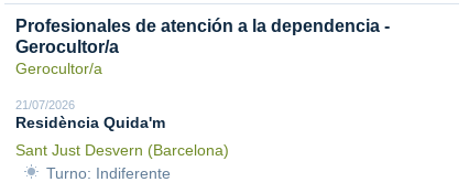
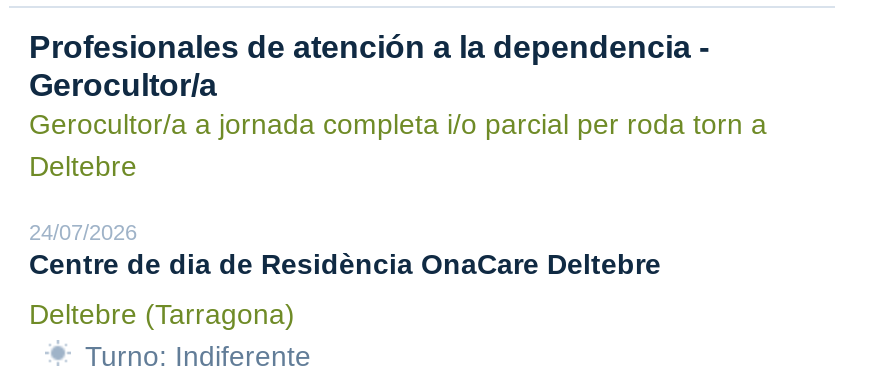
- Gerocultor/a
+ Gerocultor/a a jornada completa i/o parcial per roda torn a
+ Deltebre

- 21/07/2026
- Residència Quida'm
+ 24/07/2026
+ Centre de dia de Residència OnaCare Deltebre

- Sant Just Desvern (Barcelona)
+ Deltebre (Tarragona)
